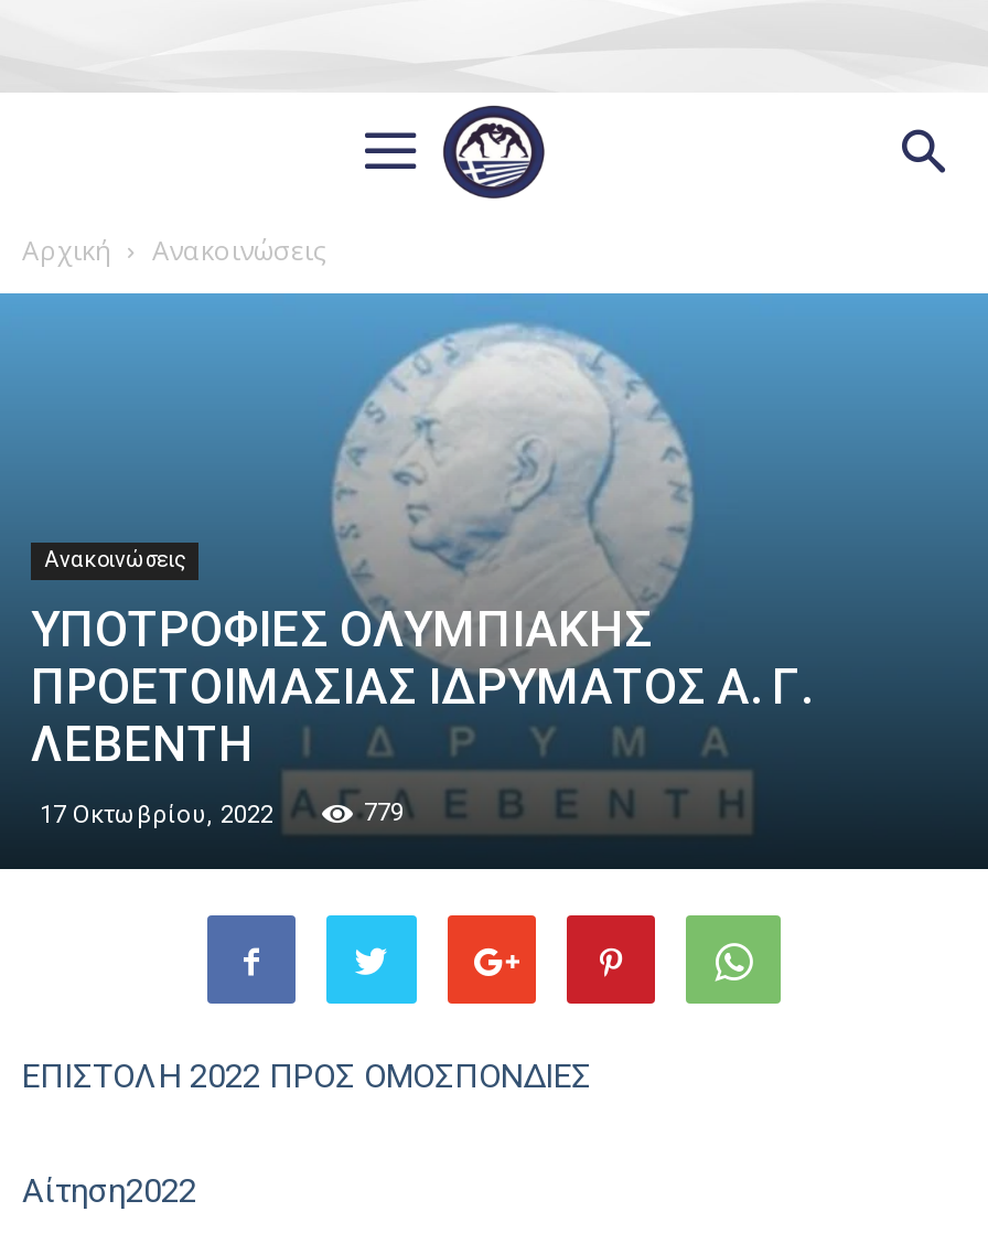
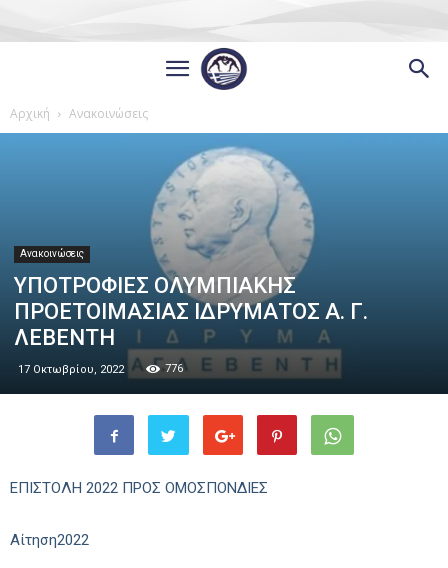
- 779
+ 776
